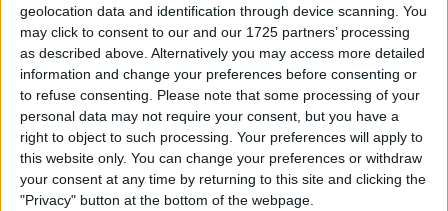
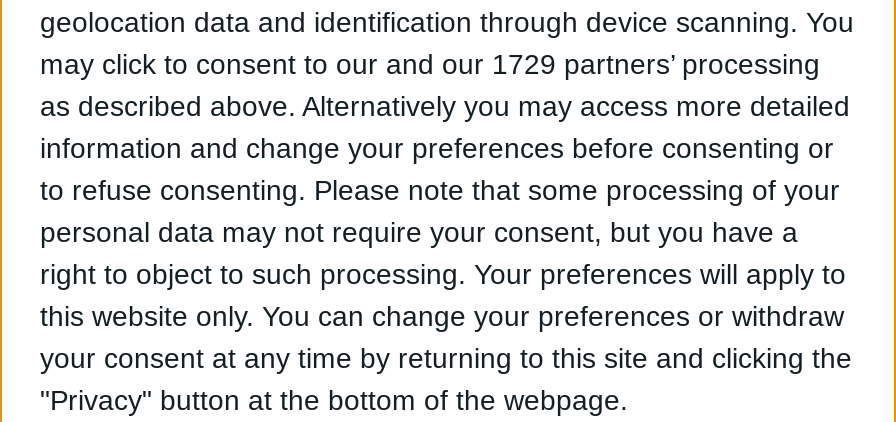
- may click to consent to our and our 1725 partners’ processing
+ may click to consent to our and our 1729 partners’ processing
